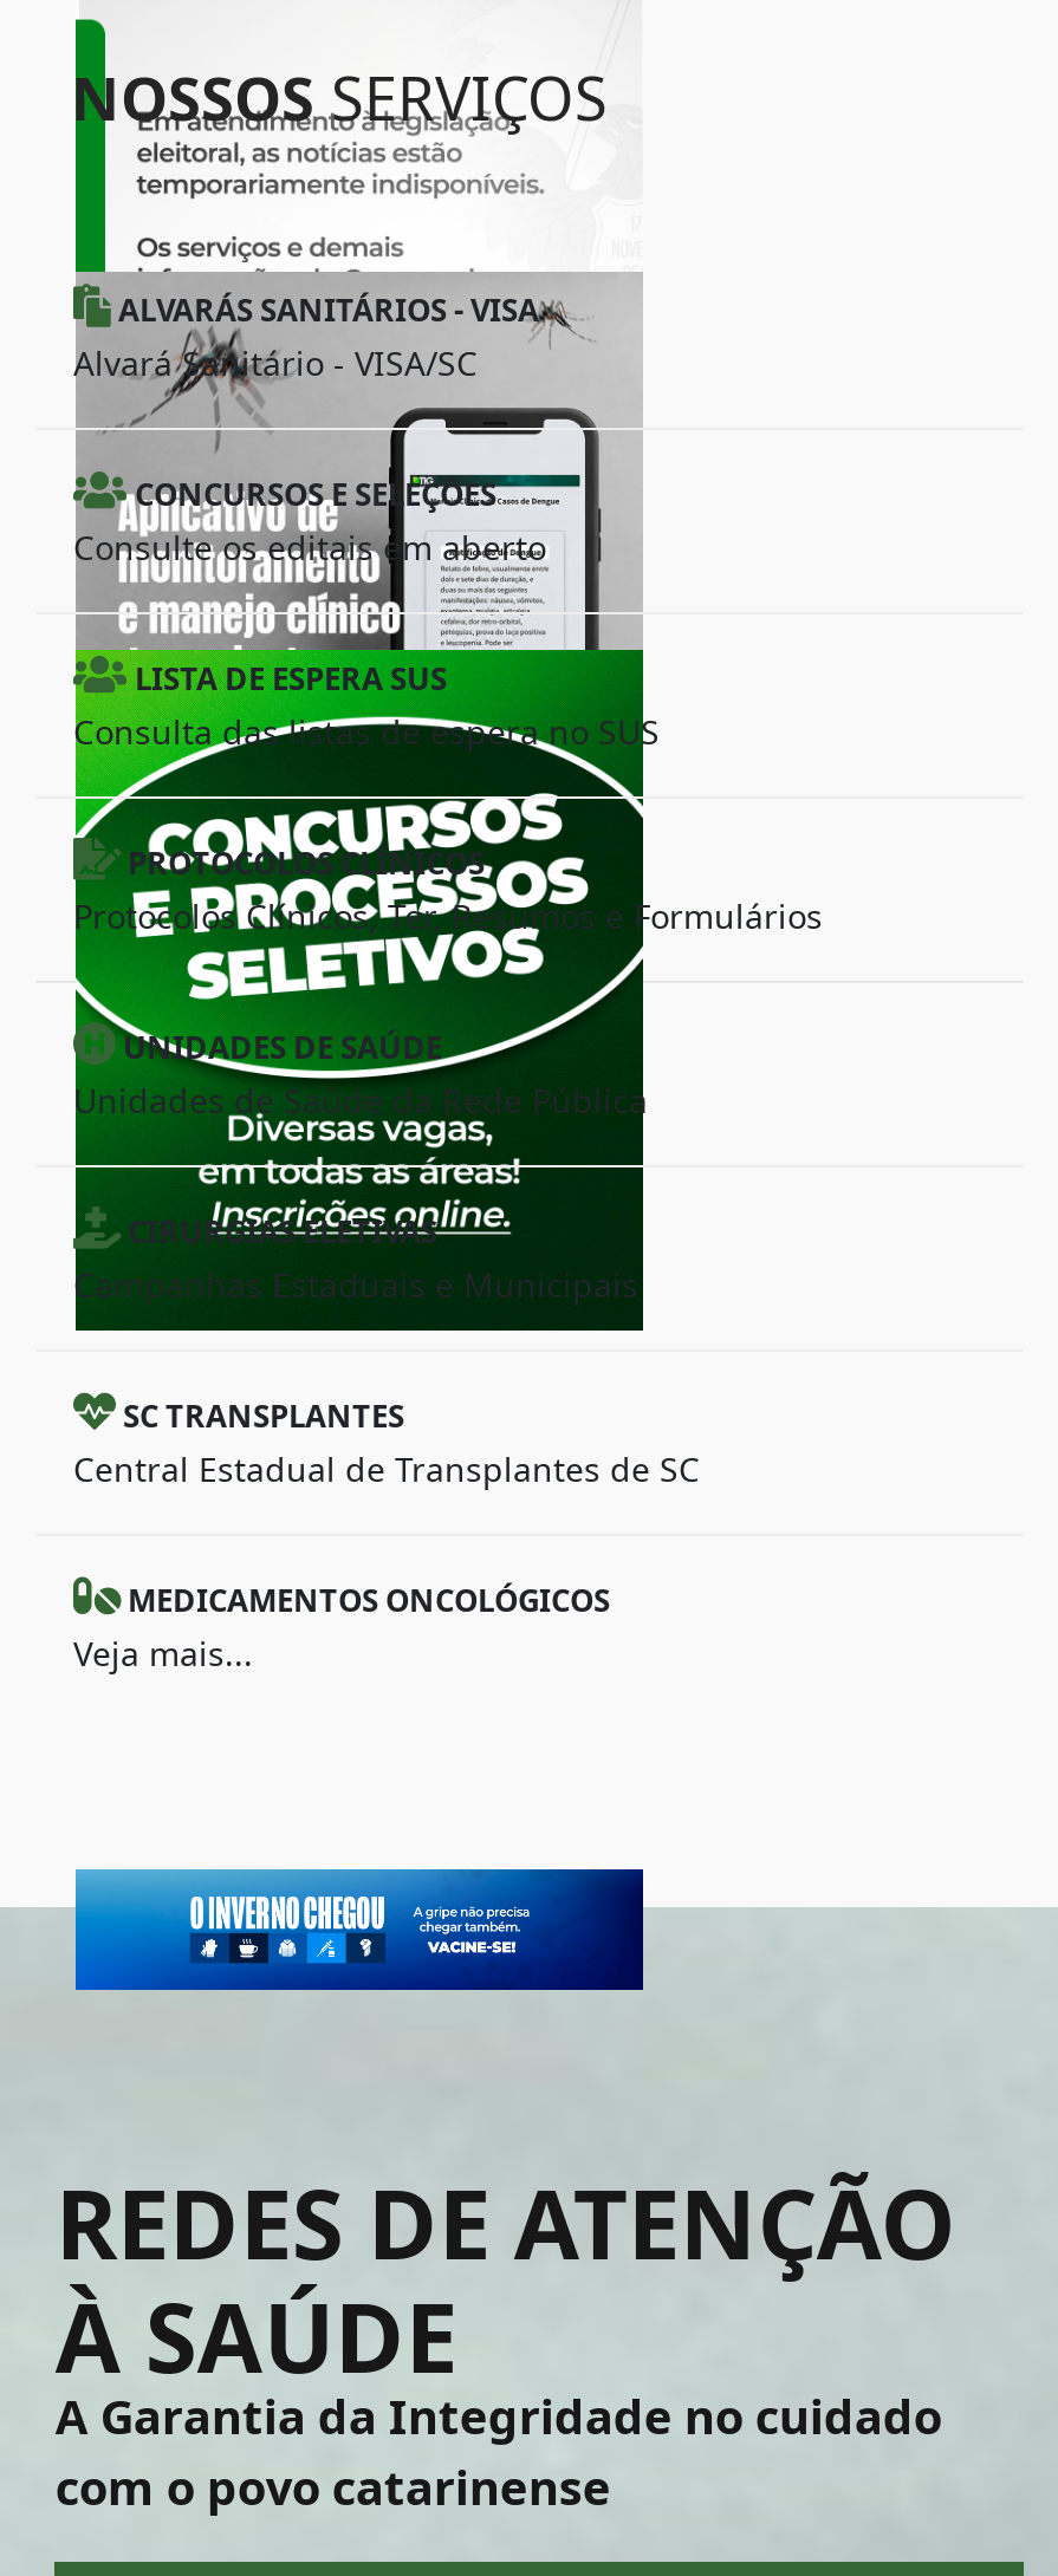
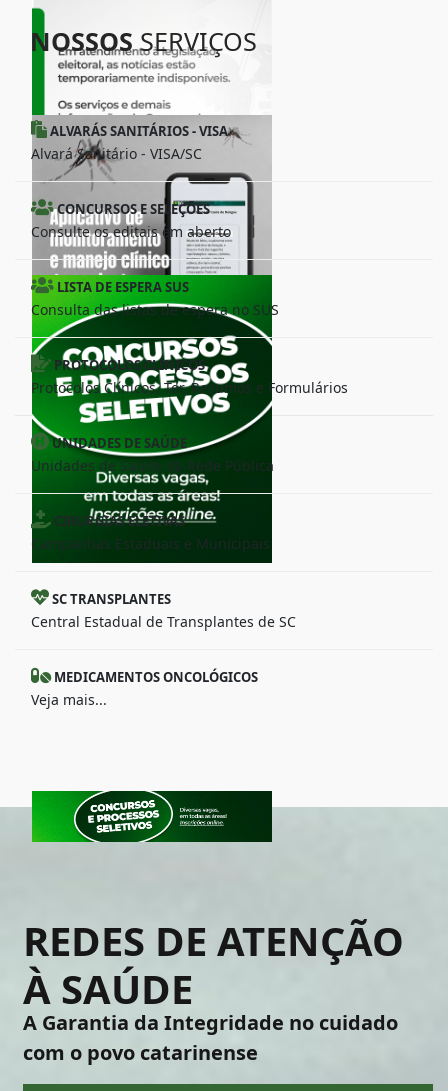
- [image]
+ [image]
